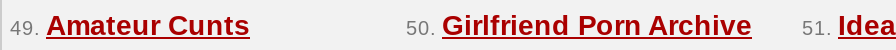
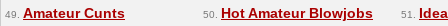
- 50. Girlfriend Porn Archive
+ 50. Hot Amateur Blowjobs
